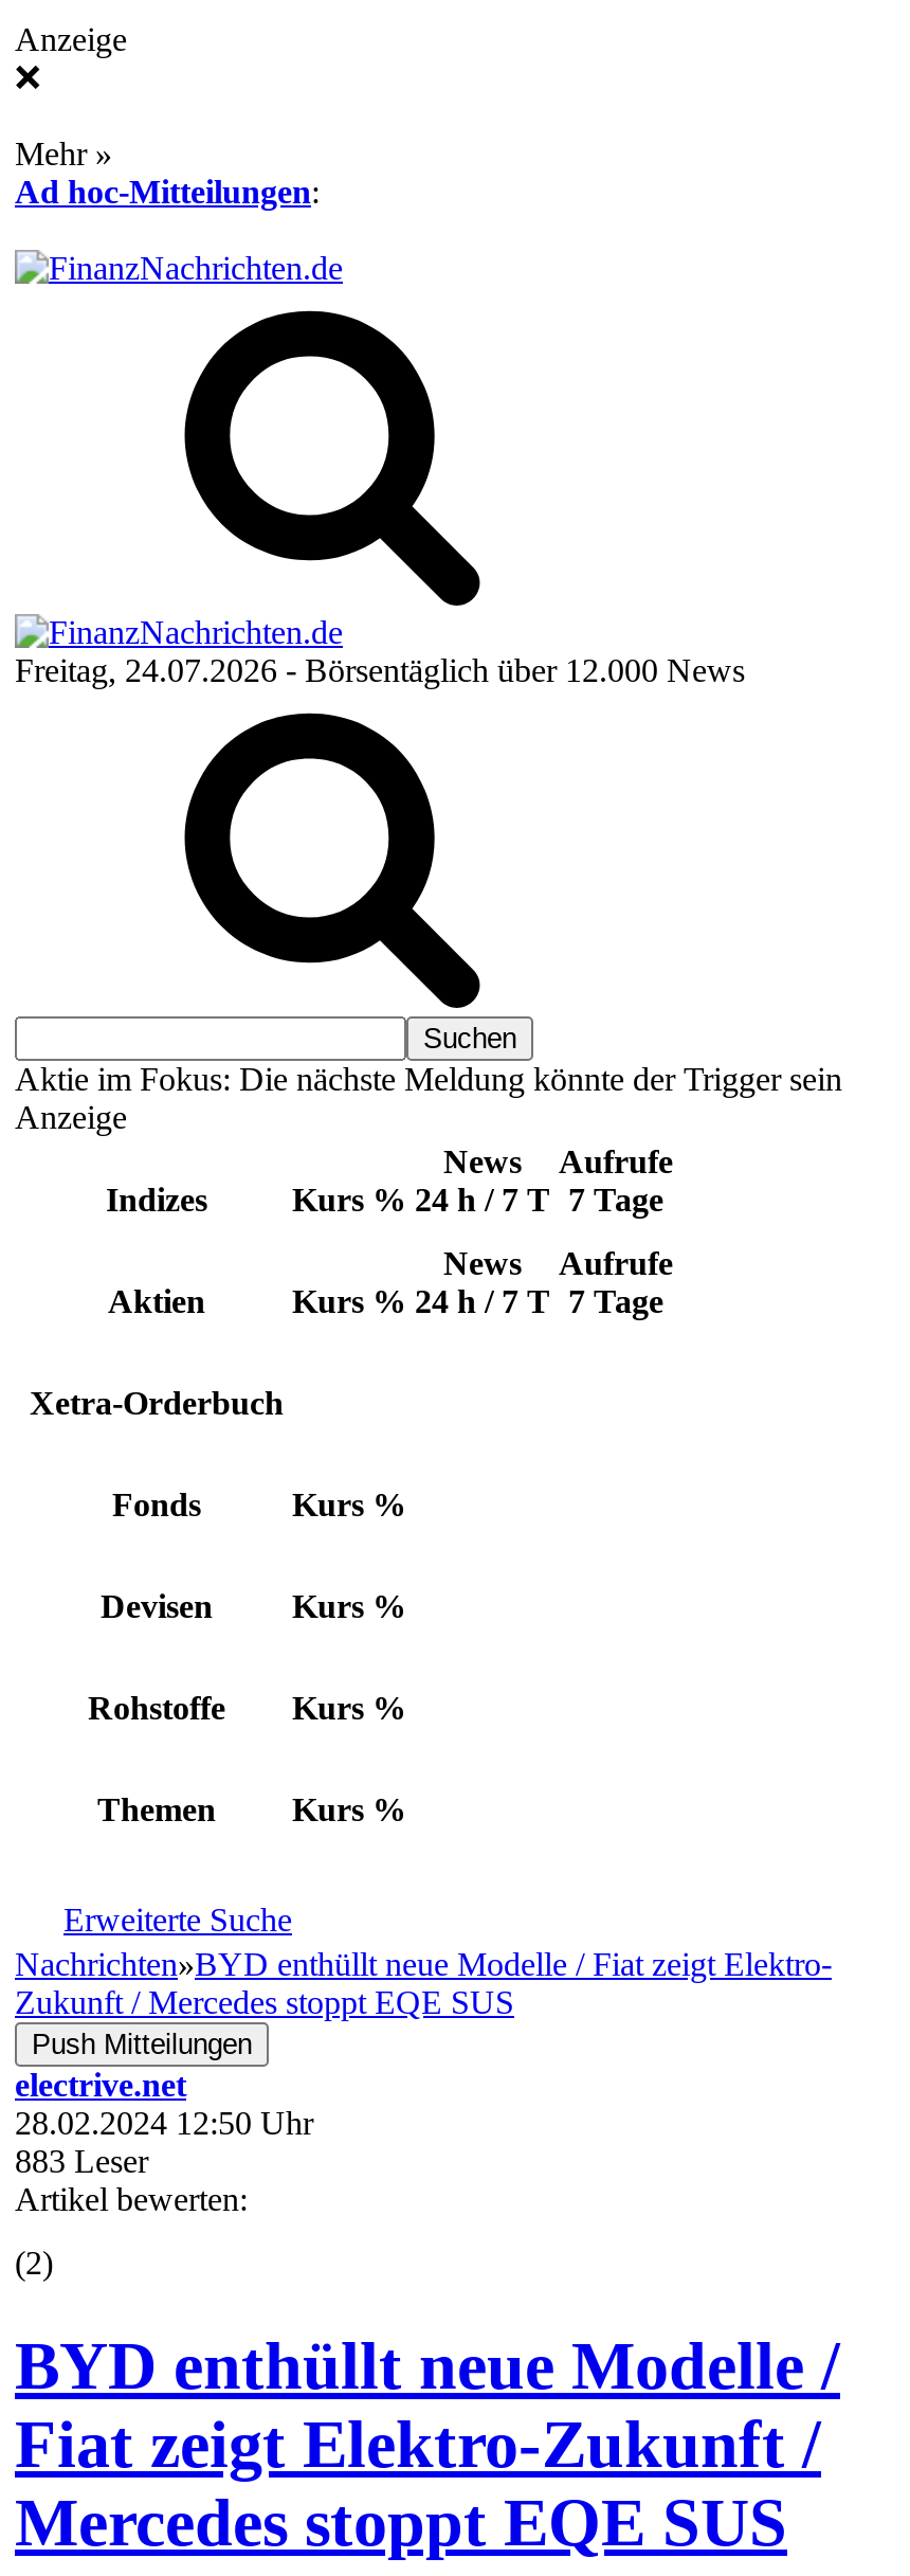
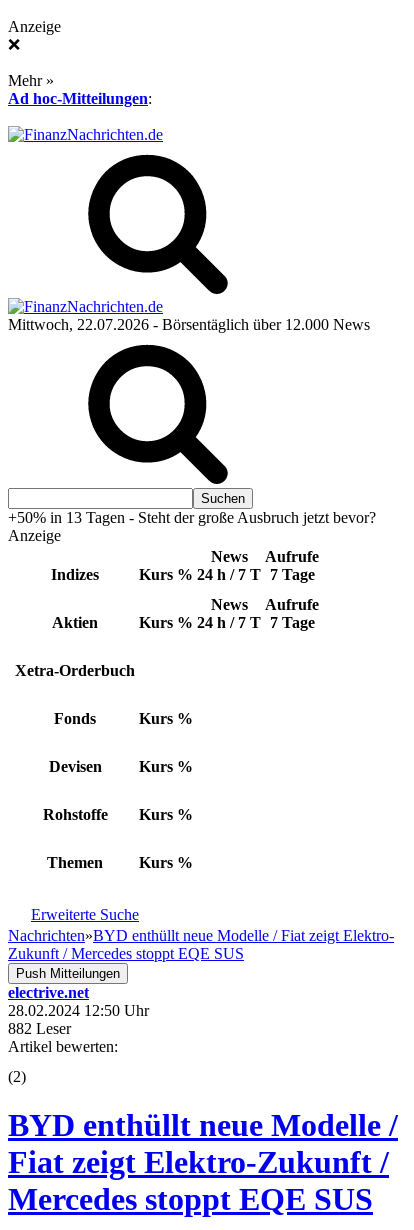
- Freitag, 24.07.2026 - Börsentäglich über 12.000 News
+ Mittwoch, 22.07.2026 - Börsentäglich über 12.000 News

- Aktie im Fokus: Die nächste Meldung könnte der Trigger sein
+ +50% in 13 Tagen - Steht der große Ausbruch jetzt bevor?

- 883 Leser
+ 882 Leser
